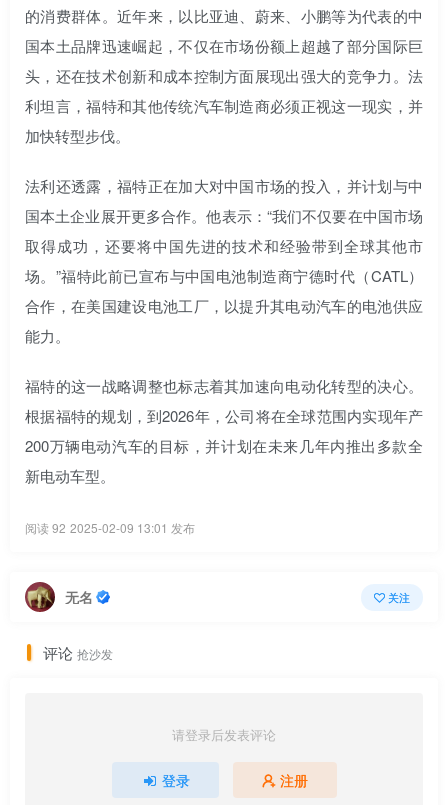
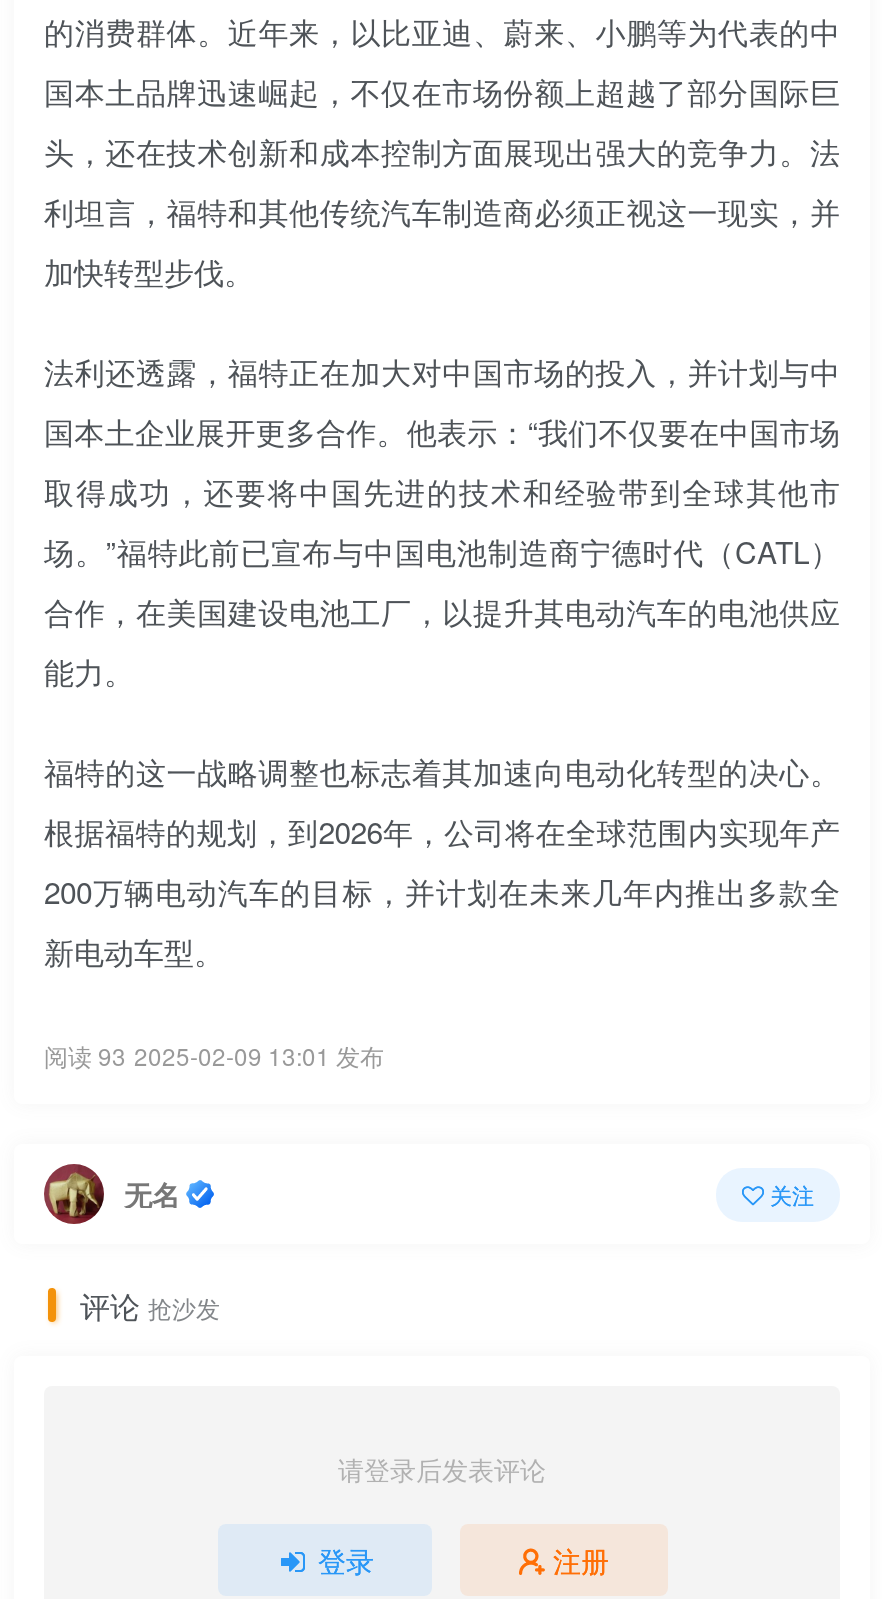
- 阅读 92 2025-02-09 13:01 发布
+ 阅读 93 2025-02-09 13:01 发布
